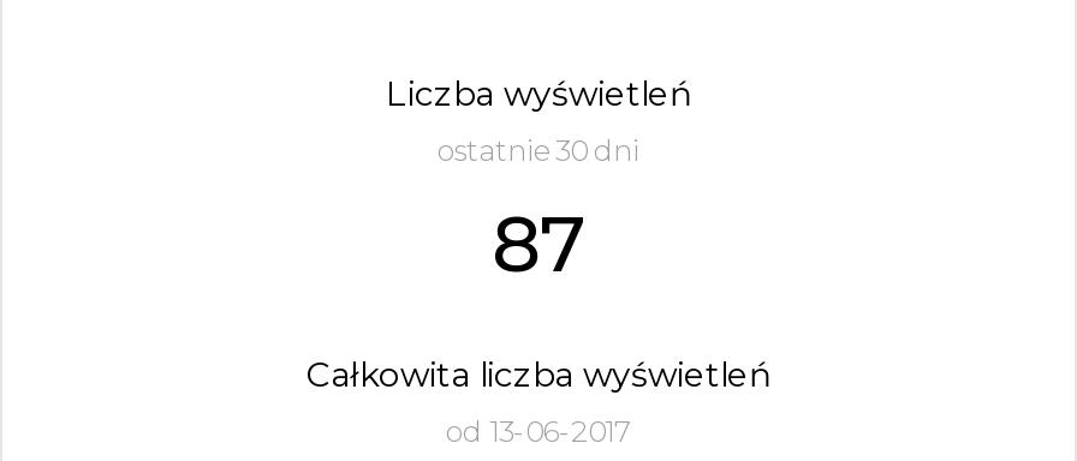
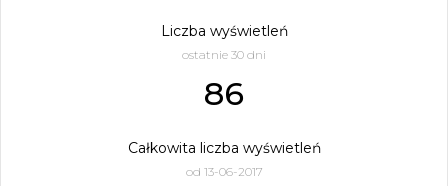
- 87
+ 86
